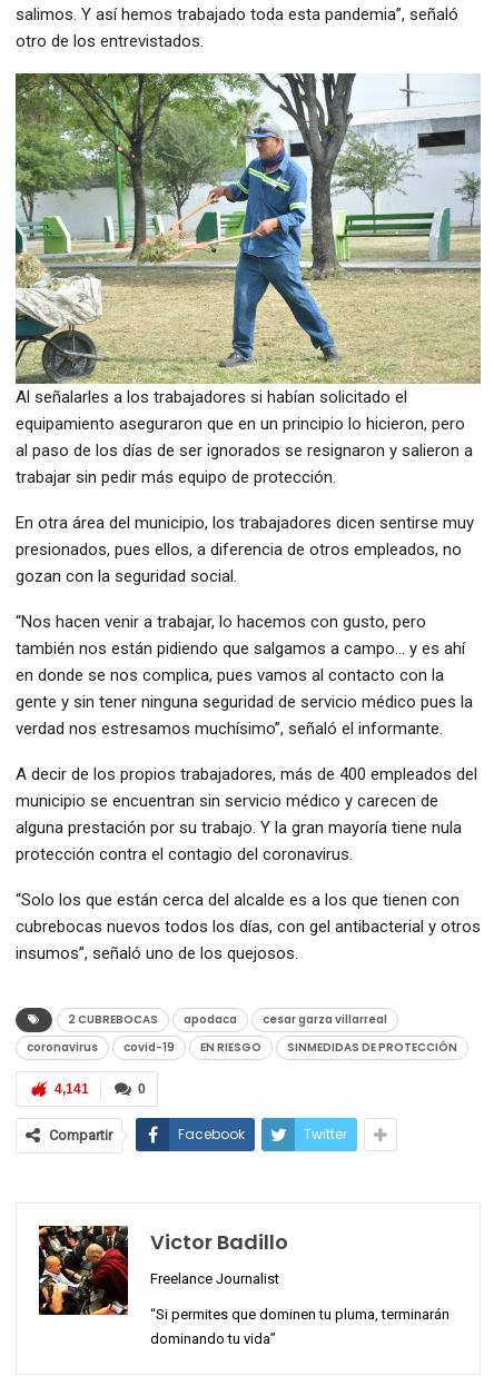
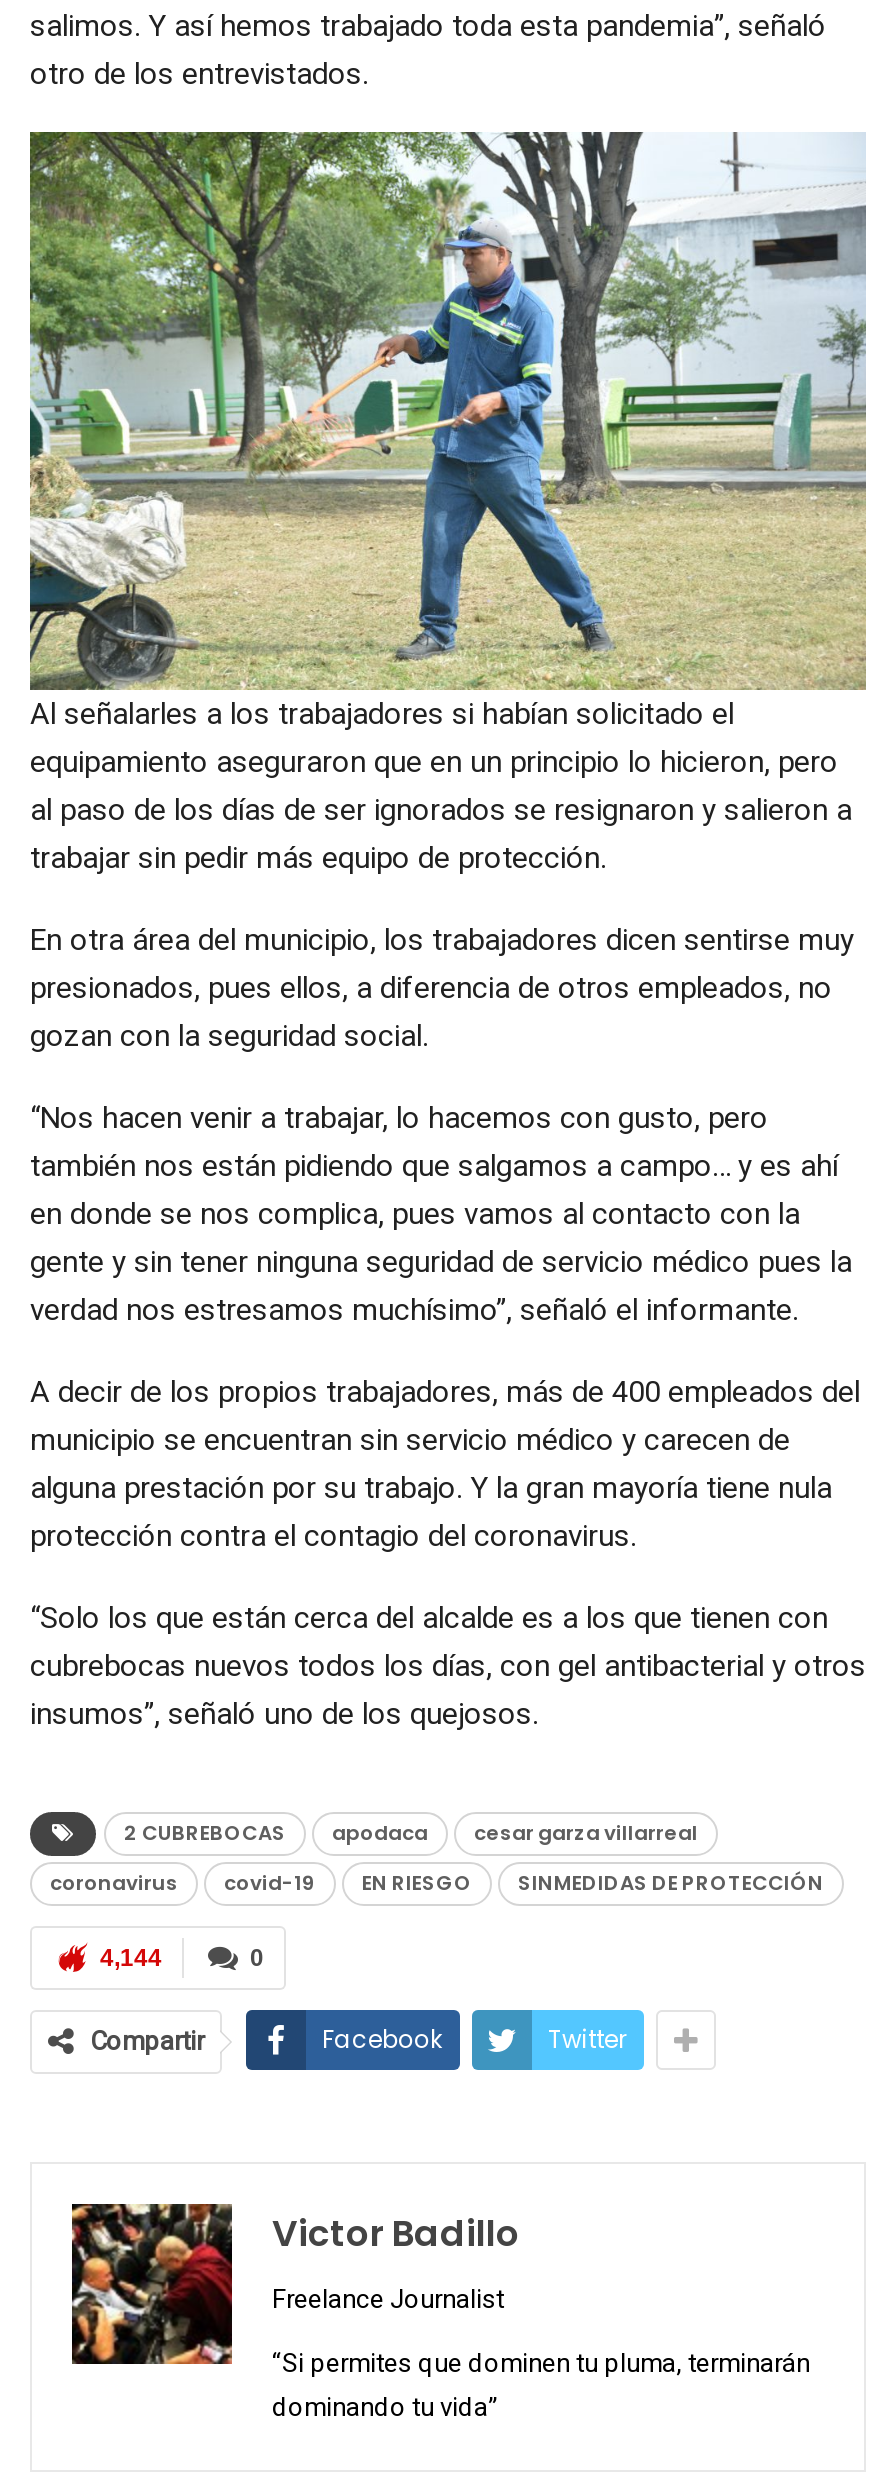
- 4,141
+ 4,144
